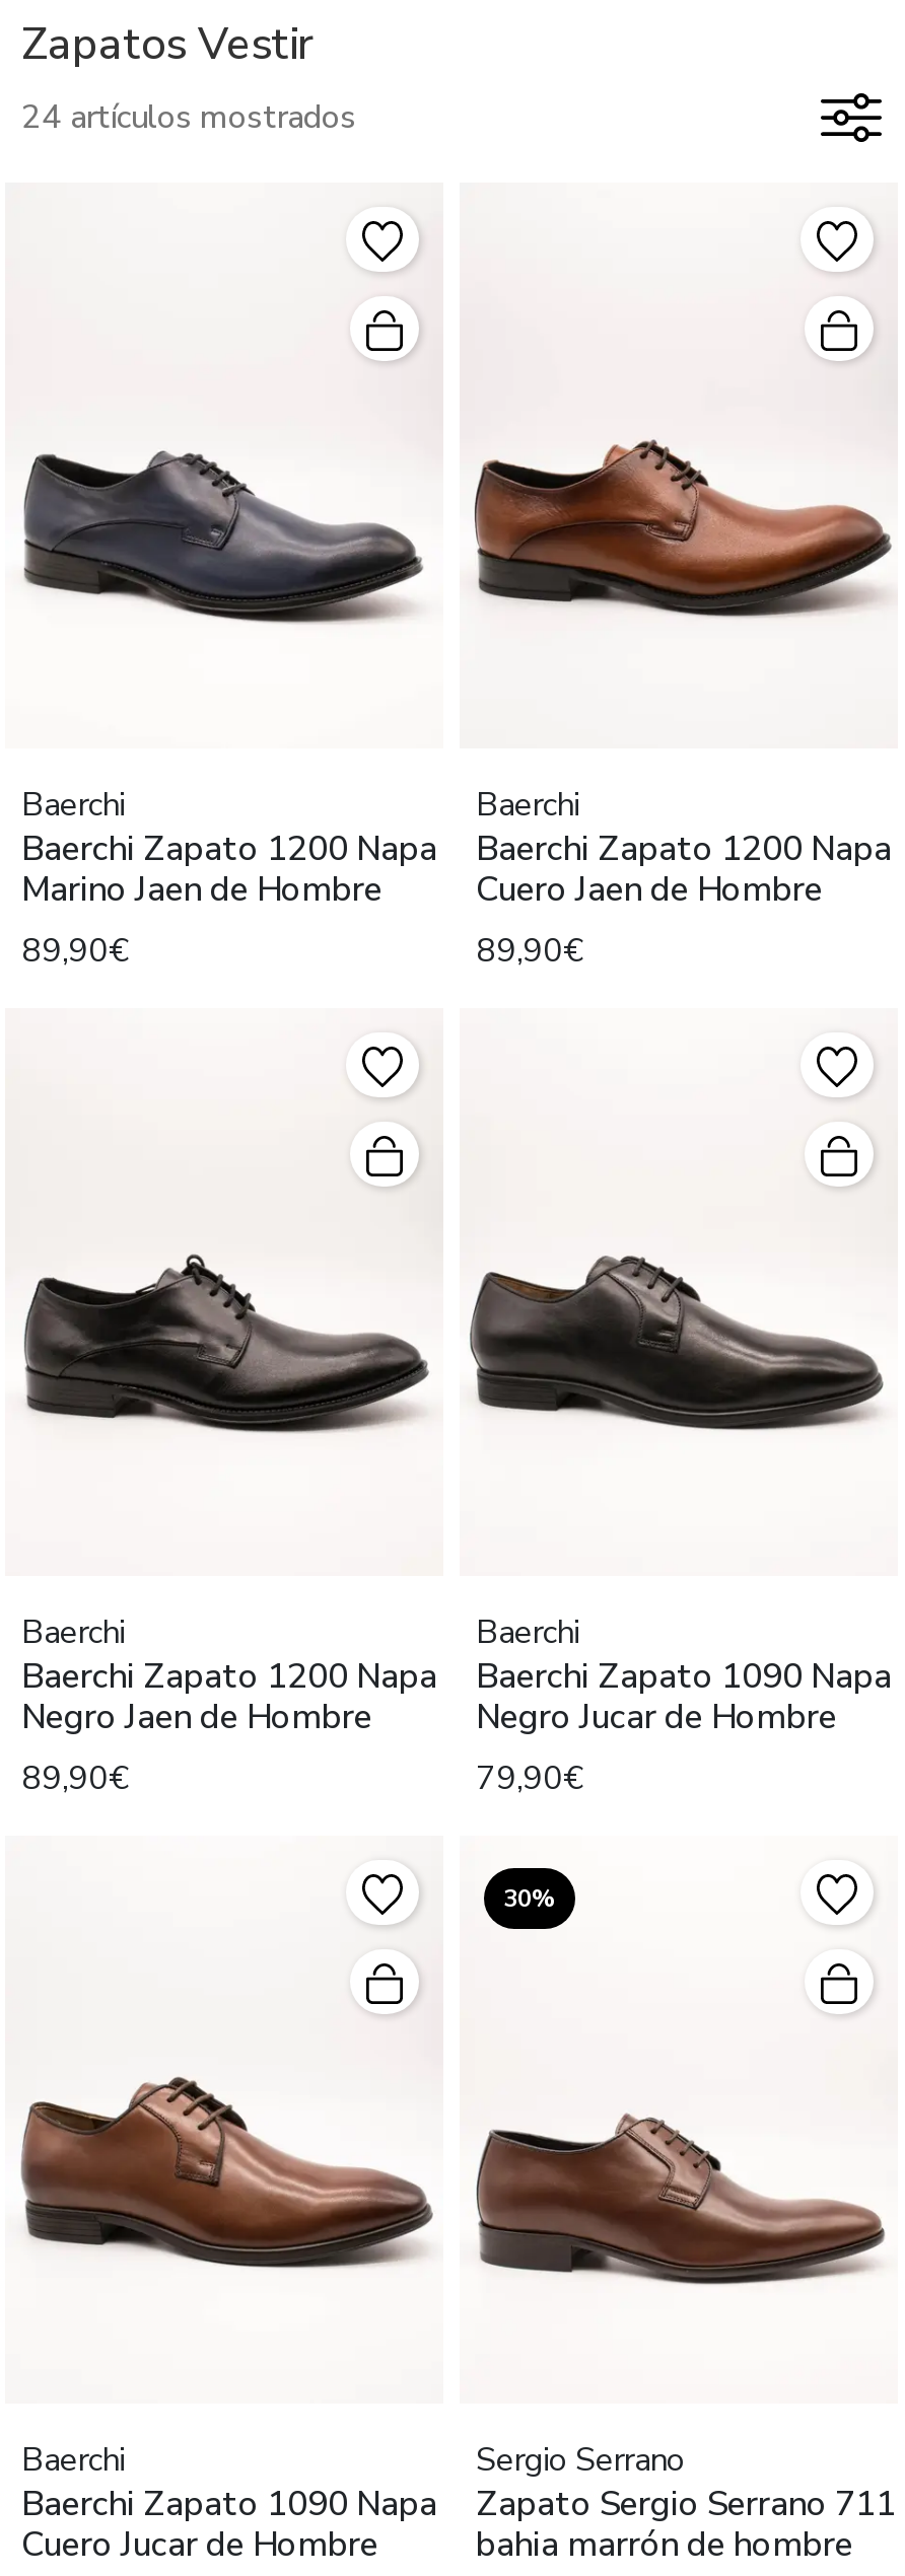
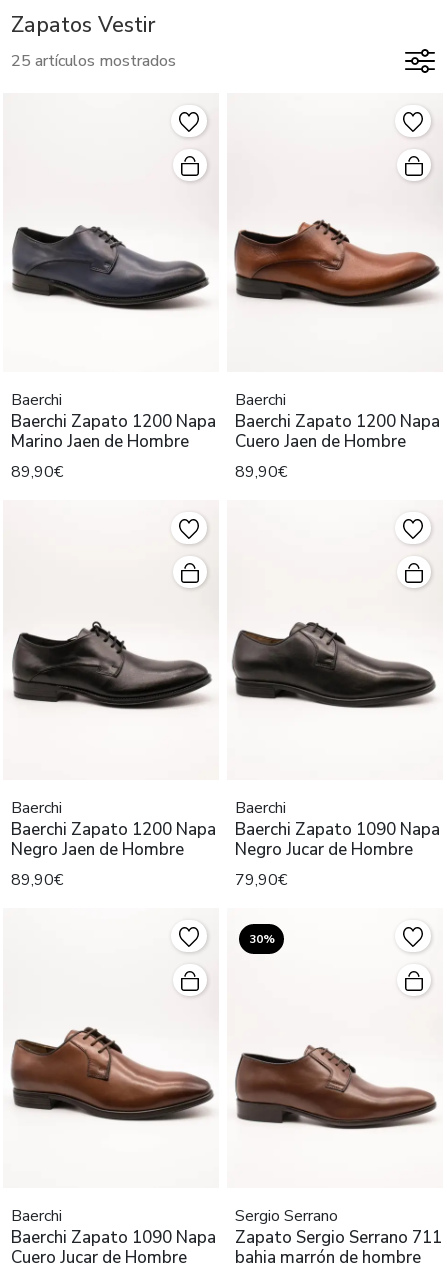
- 24 artículos mostrados
+ 25 artículos mostrados
